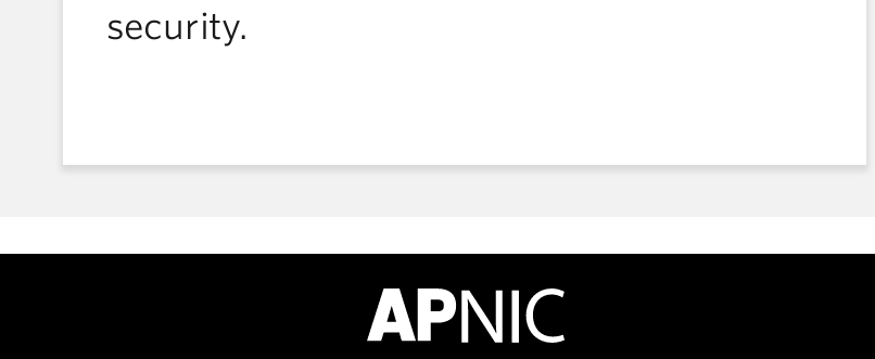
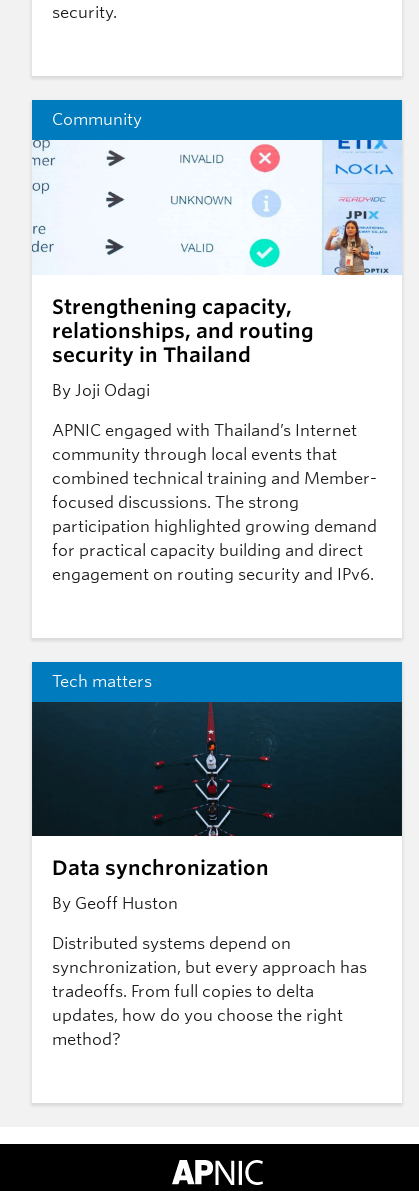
+ [image]
+ Community

+ [image]
+ Tech matters

+ Strengthening capacity,
+ relationships, and routing
+ security in Thailand
+ By Joji Odagi
+ APNIC engaged with Thailand’s Internet
+ community through local events that
+ combined technical training and Member-
+ focused discussions. The strong
+ participation highlighted growing demand
+ for practical capacity building and direct
+ engagement on routing security and IPv6.

+ Data synchronization
+ By Geoff Huston
+ Distributed systems depend on
+ synchronization, but every approach has
+ tradeoffs. From full copies to delta
+ updates, how do you choose the right
+ method?
